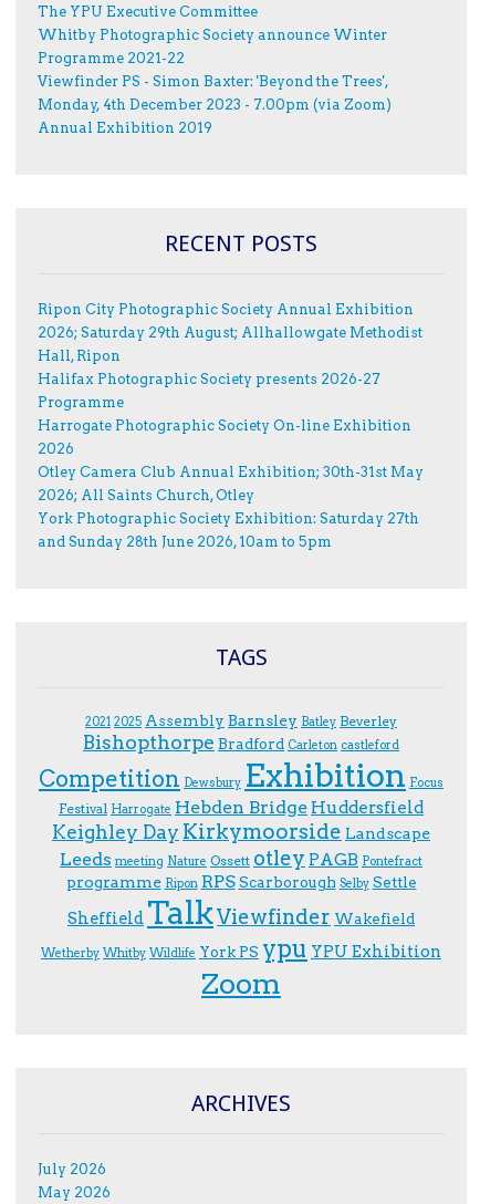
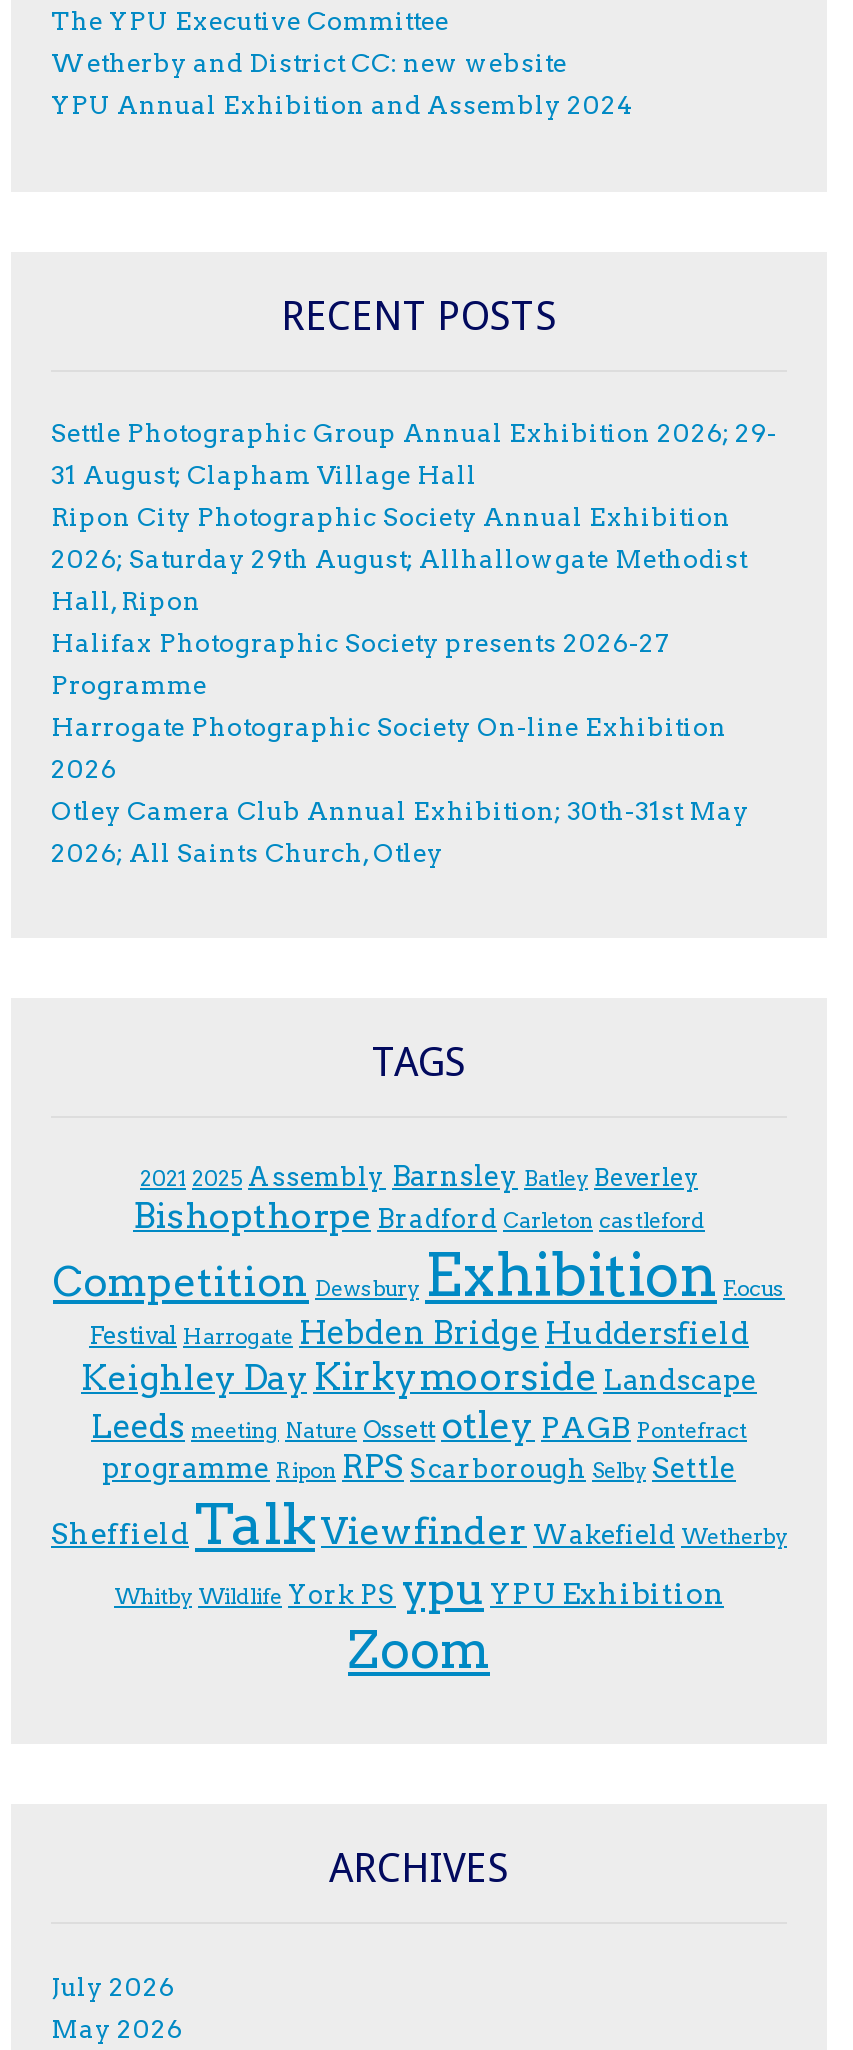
- Whitby Photographic Society announce Winter
- Programme 2021-22
- Viewfinder PS - Simon Baxter: 'Beyond the Trees',
- Monday, 4th December 2023 - 7.00pm (via Zoom)
- Annual Exhibition 2019
+ Wetherby and District CC: new website
+ YPU Annual Exhibition and Assembly 2024

+ Settle Photographic Group Annual Exhibition 2026; 29-
+ 31 August; Clapham Village Hall

- York Photographic Society Exhibition: Saturday 27th
- and Sunday 28th June 2026, 10am to 5pm
